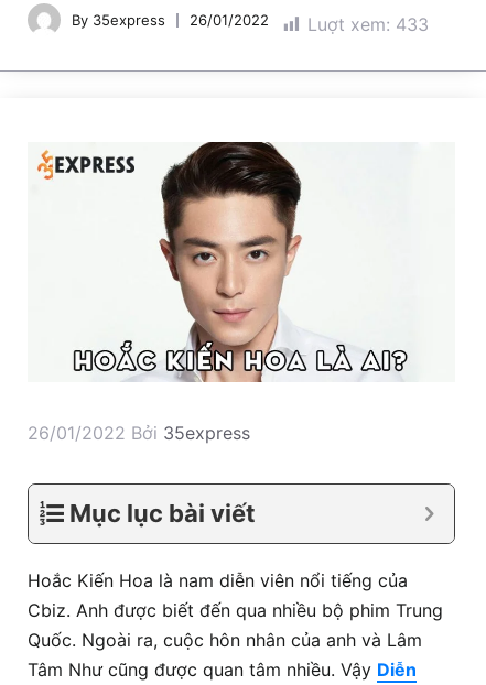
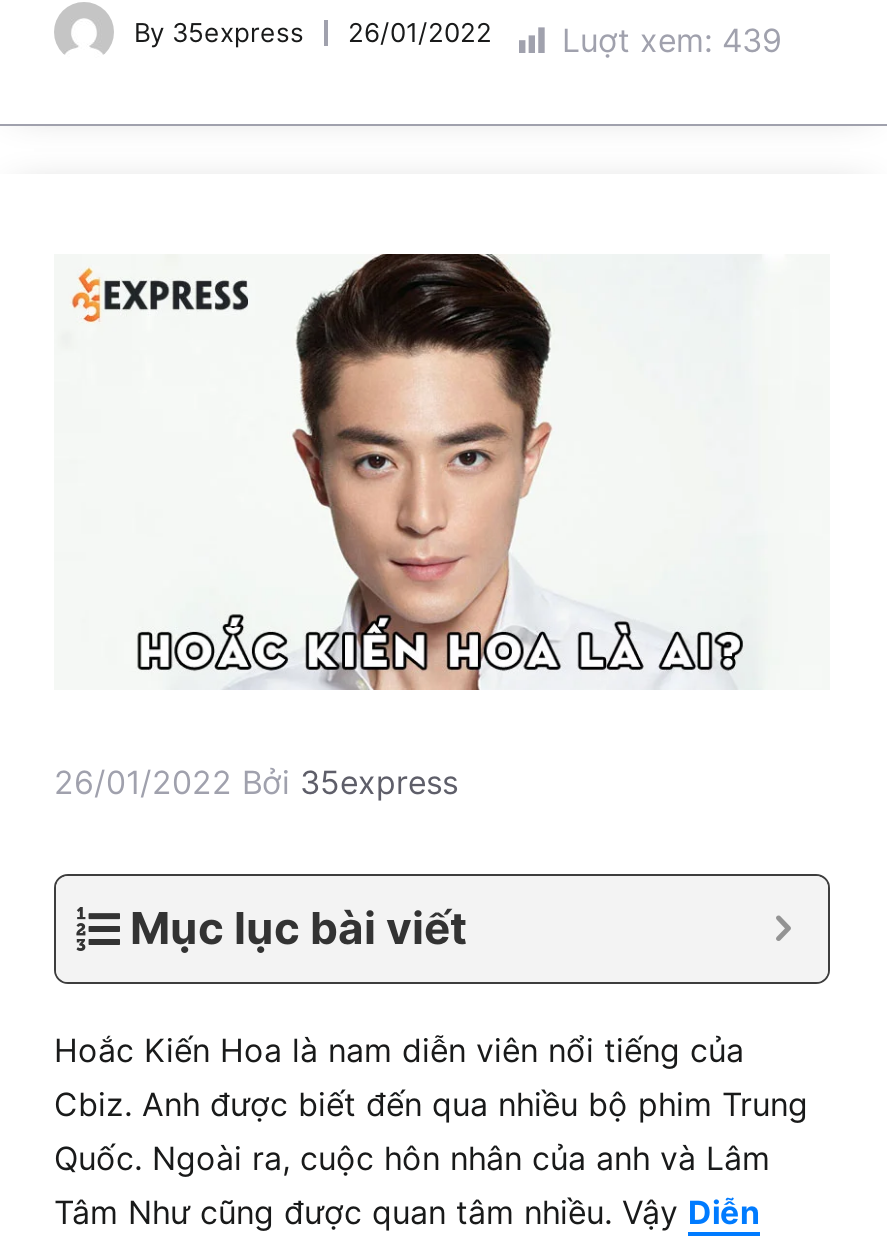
- Luợt xem: 433
+ Luợt xem: 439
